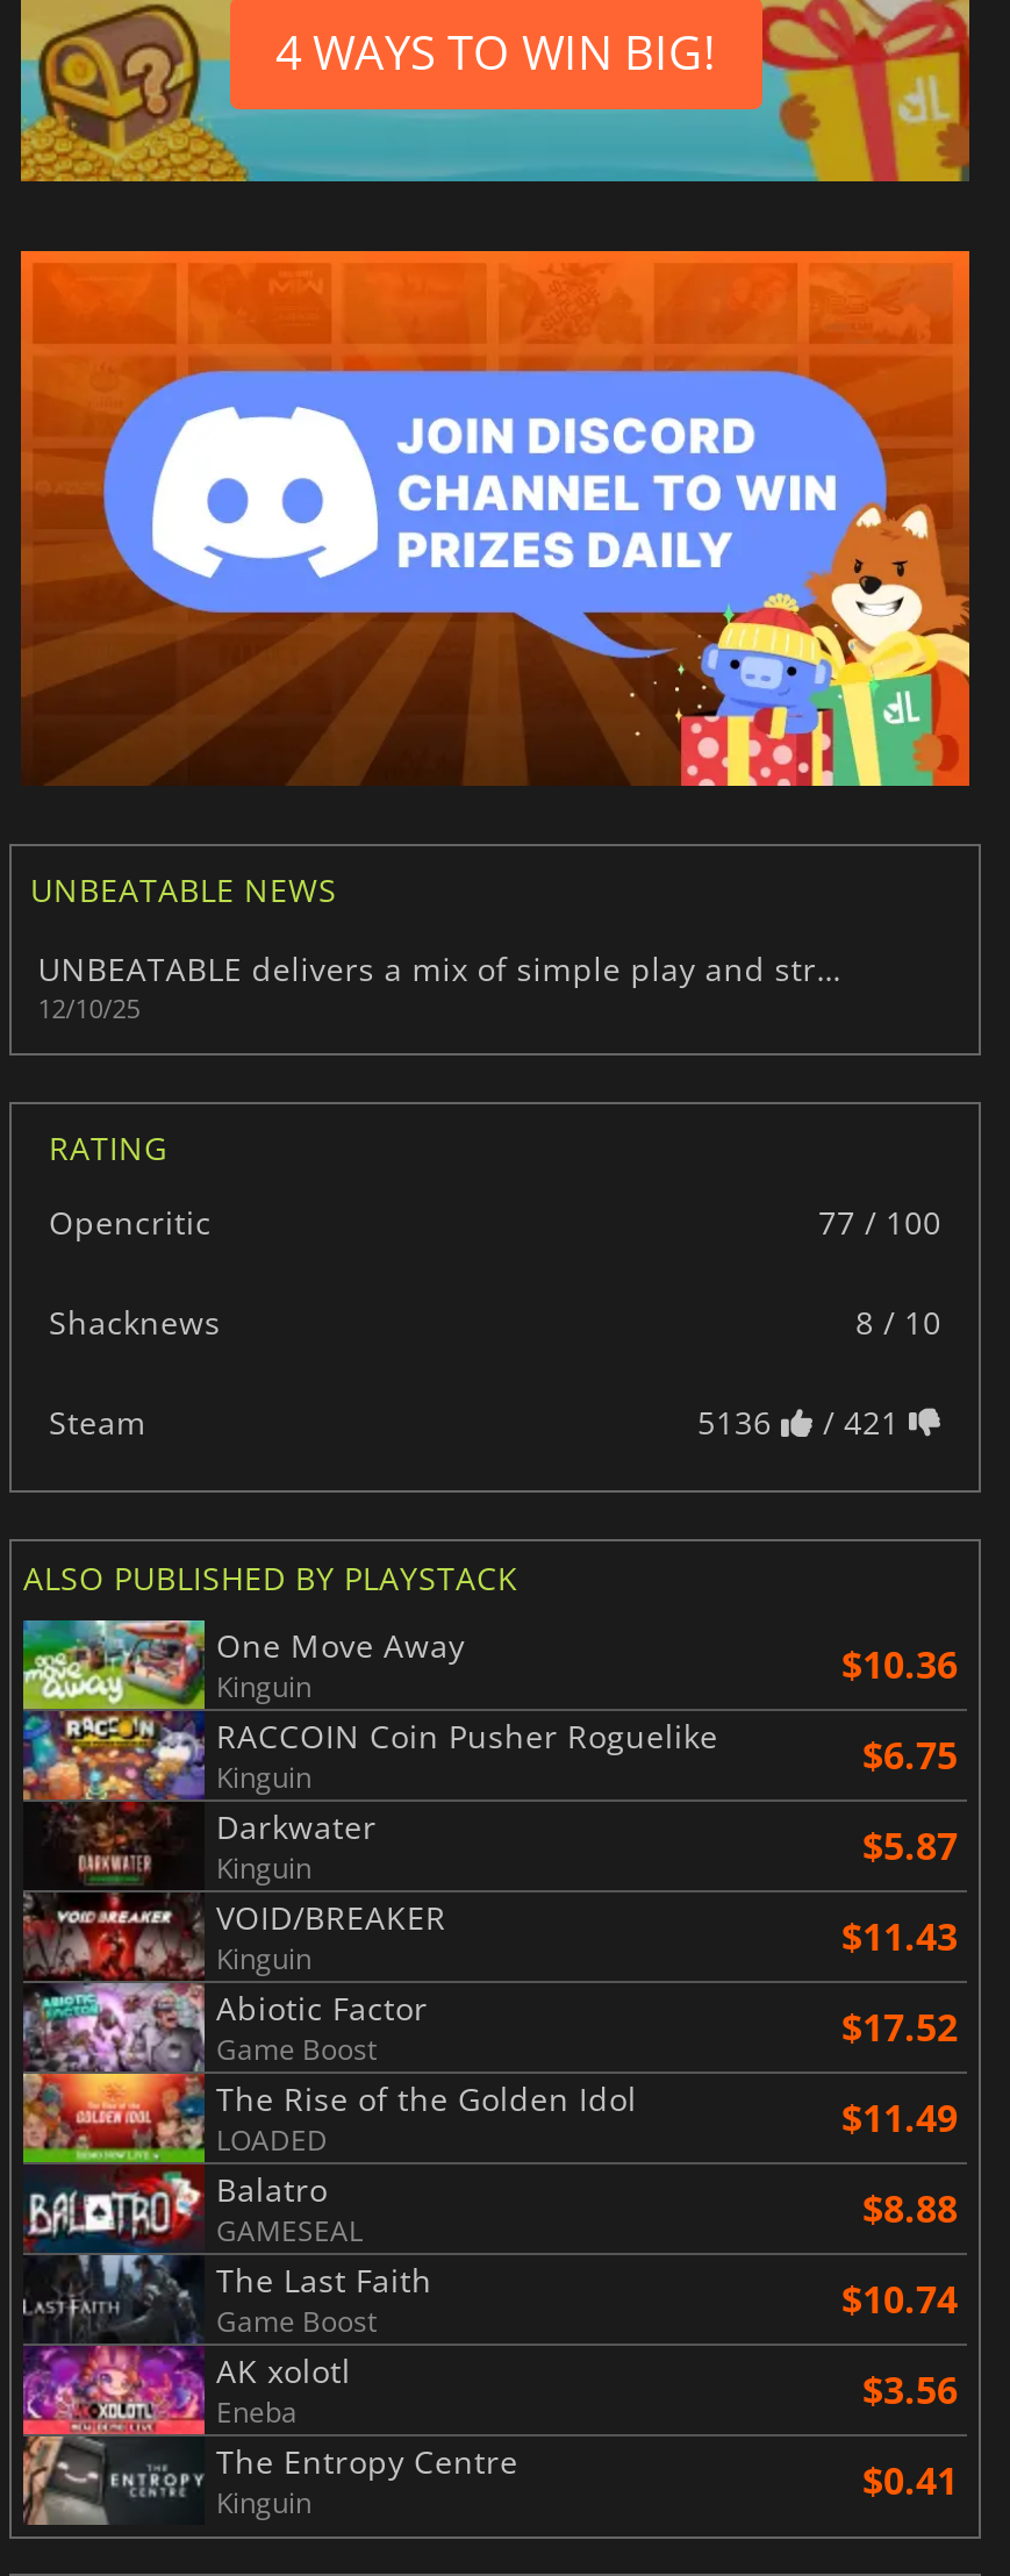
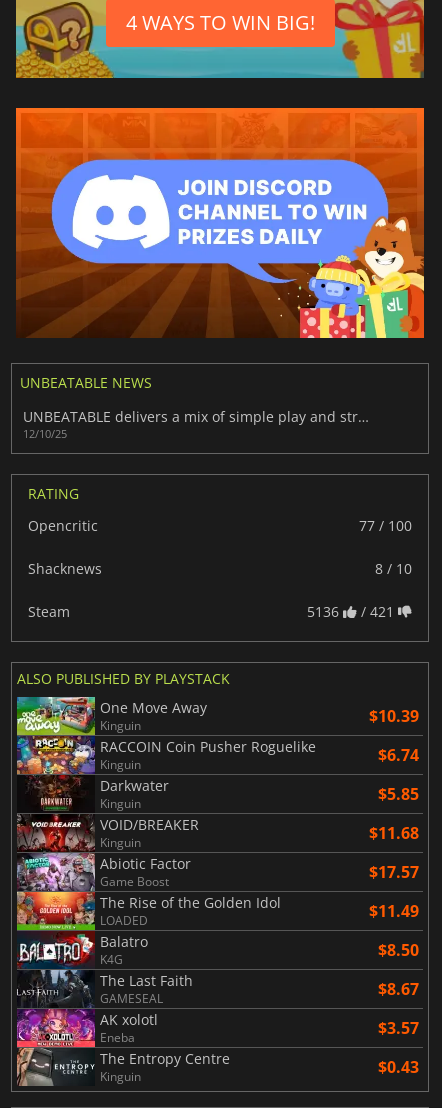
- $10.36
+ $10.39

- $6.75
+ $6.74

- $5.87
+ $5.85

- $11.43
+ $11.68

- $17.52
+ $17.57

- GAMESEAL
- $8.88
+ K4G
+ $8.50

- Game Boost
- $10.74
+ GAMESEAL
+ $8.67

- $3.56
+ $3.57

- $0.41
+ $0.43
